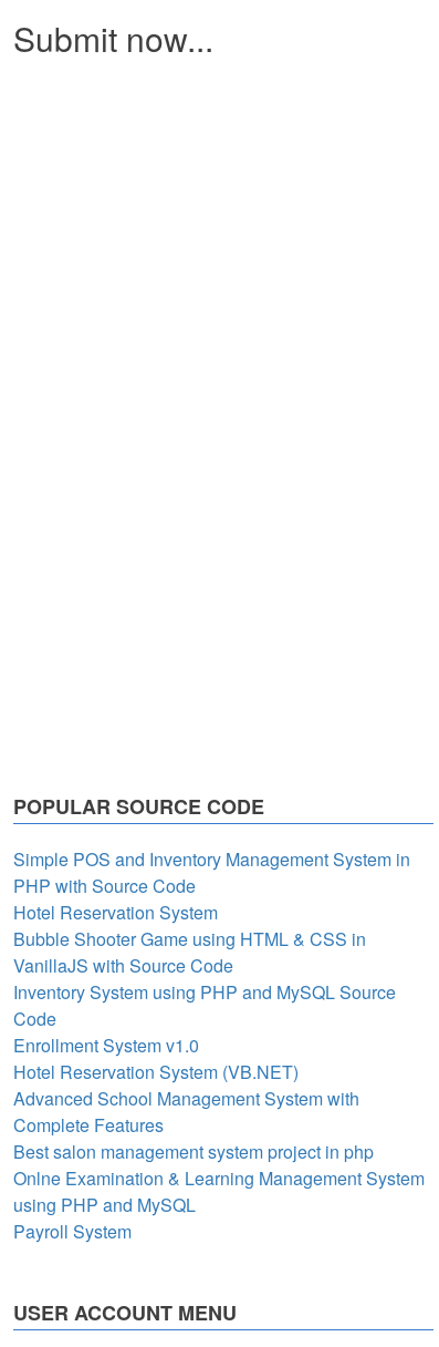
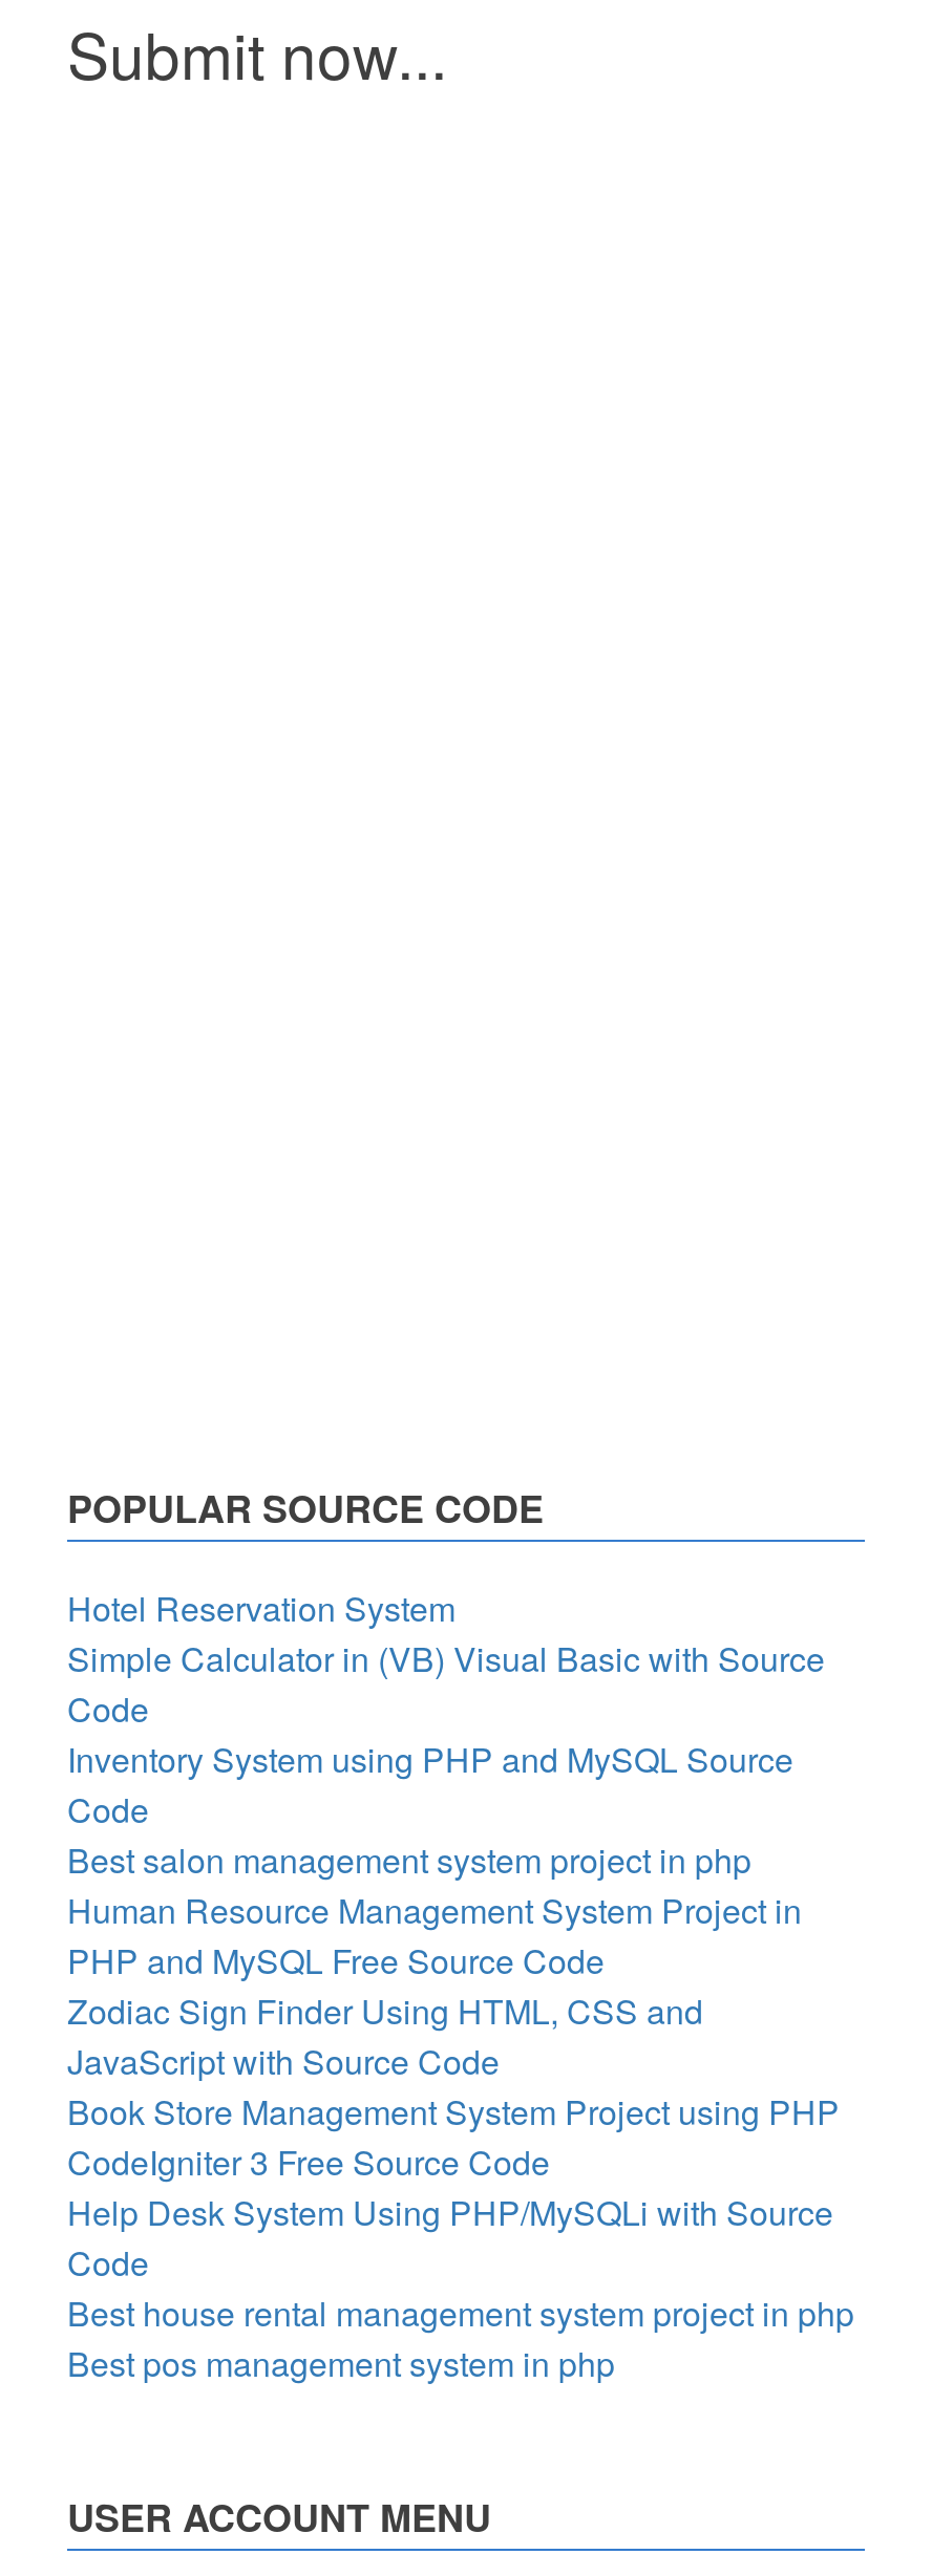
- Simple POS and Inventory Management System in
- PHP with Source Code

moved up: Hotel Reservation System

- Bubble Shooter Game using HTML & CSS in
- VanillaJS with Source Code
+ Simple Calculator in (VB) Visual Basic with Source
+ Code

moved up: Inventory System using PHP and MySQL Source | Code

- Enrollment System v1.0
- Hotel Reservation System (VB.NET)
- Advanced School Management System with
- Complete Features

moved up: Best salon management system project in php

- Onlne Examination & Learning Management System
- using PHP and MySQL
- Payroll System
+ Human Resource Management System Project in
+ PHP and MySQL Free Source Code
+ Zodiac Sign Finder Using HTML, CSS and
+ JavaScript with Source Code
+ Book Store Management System Project using PHP
+ CodeIgniter 3 Free Source Code
+ Help Desk System Using PHP/MySQLi with Source
+ Code
+ Best house rental management system project in php
+ Best pos management system in php
